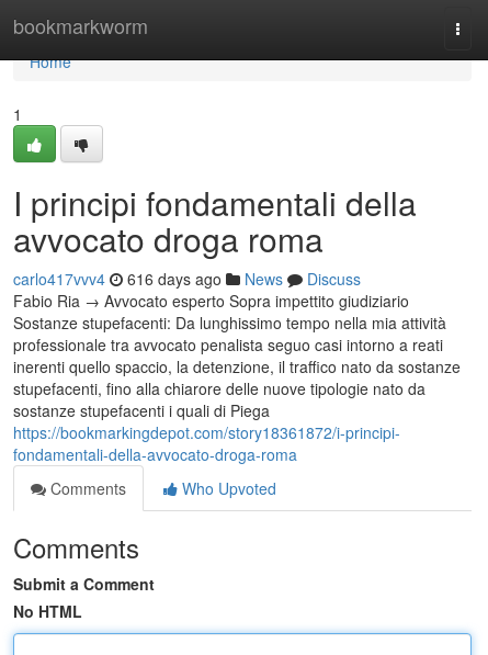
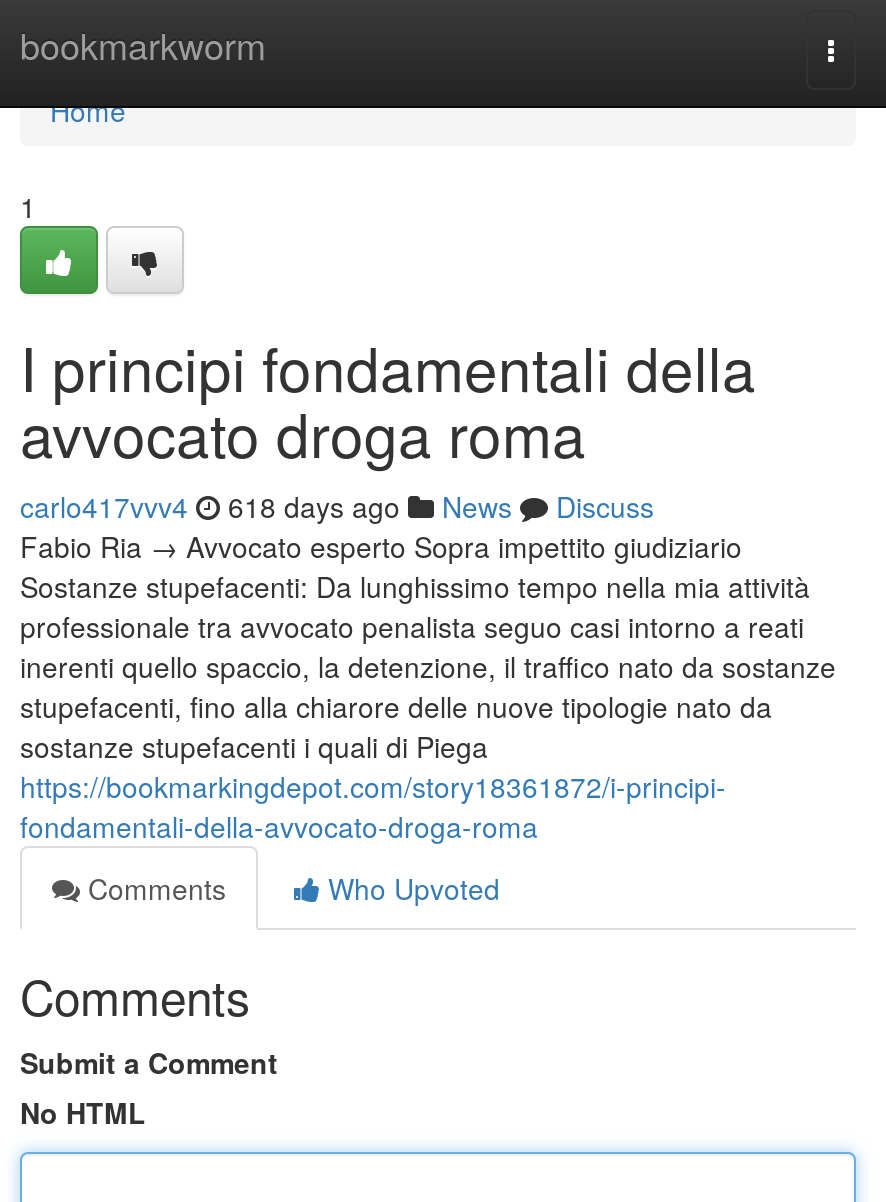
- carlo417vvv4 616 days ago News Discuss
+ carlo417vvv4 618 days ago News Discuss
